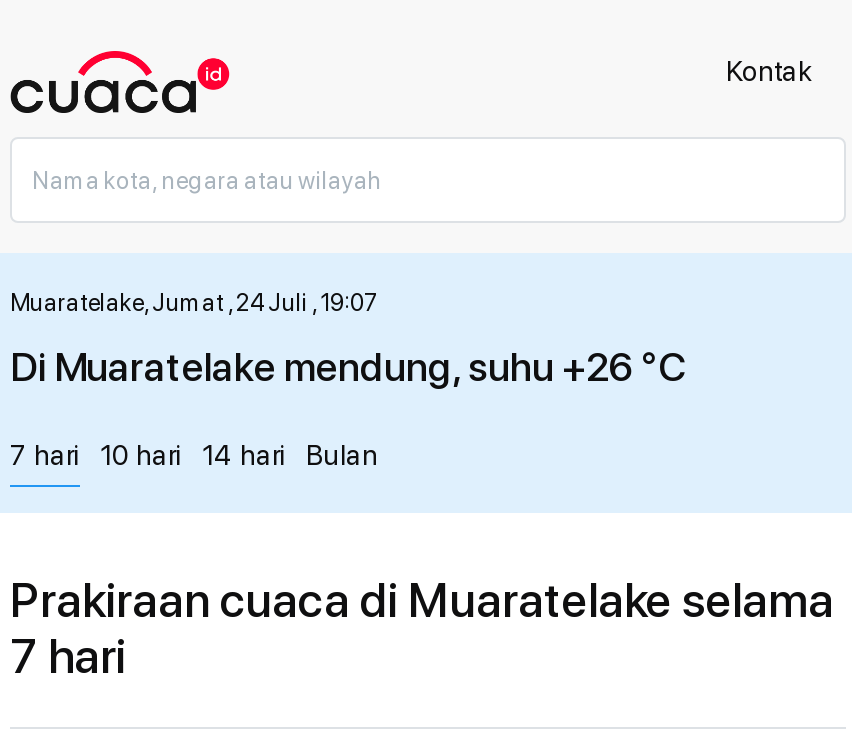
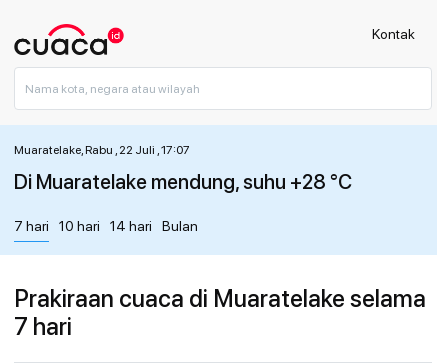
- Muaratelake, Jumat , 24 Juli , 19:07
+ Muaratelake, Rabu , 22 Juli , 17:07

- Di Muaratelake mendung, suhu +26 °C
+ Di Muaratelake mendung, suhu +28 °C
